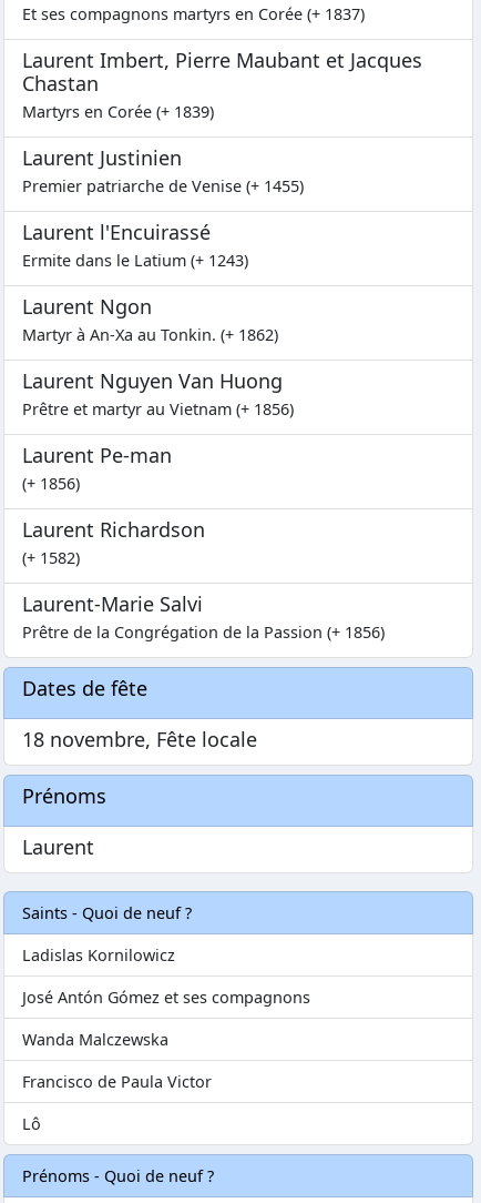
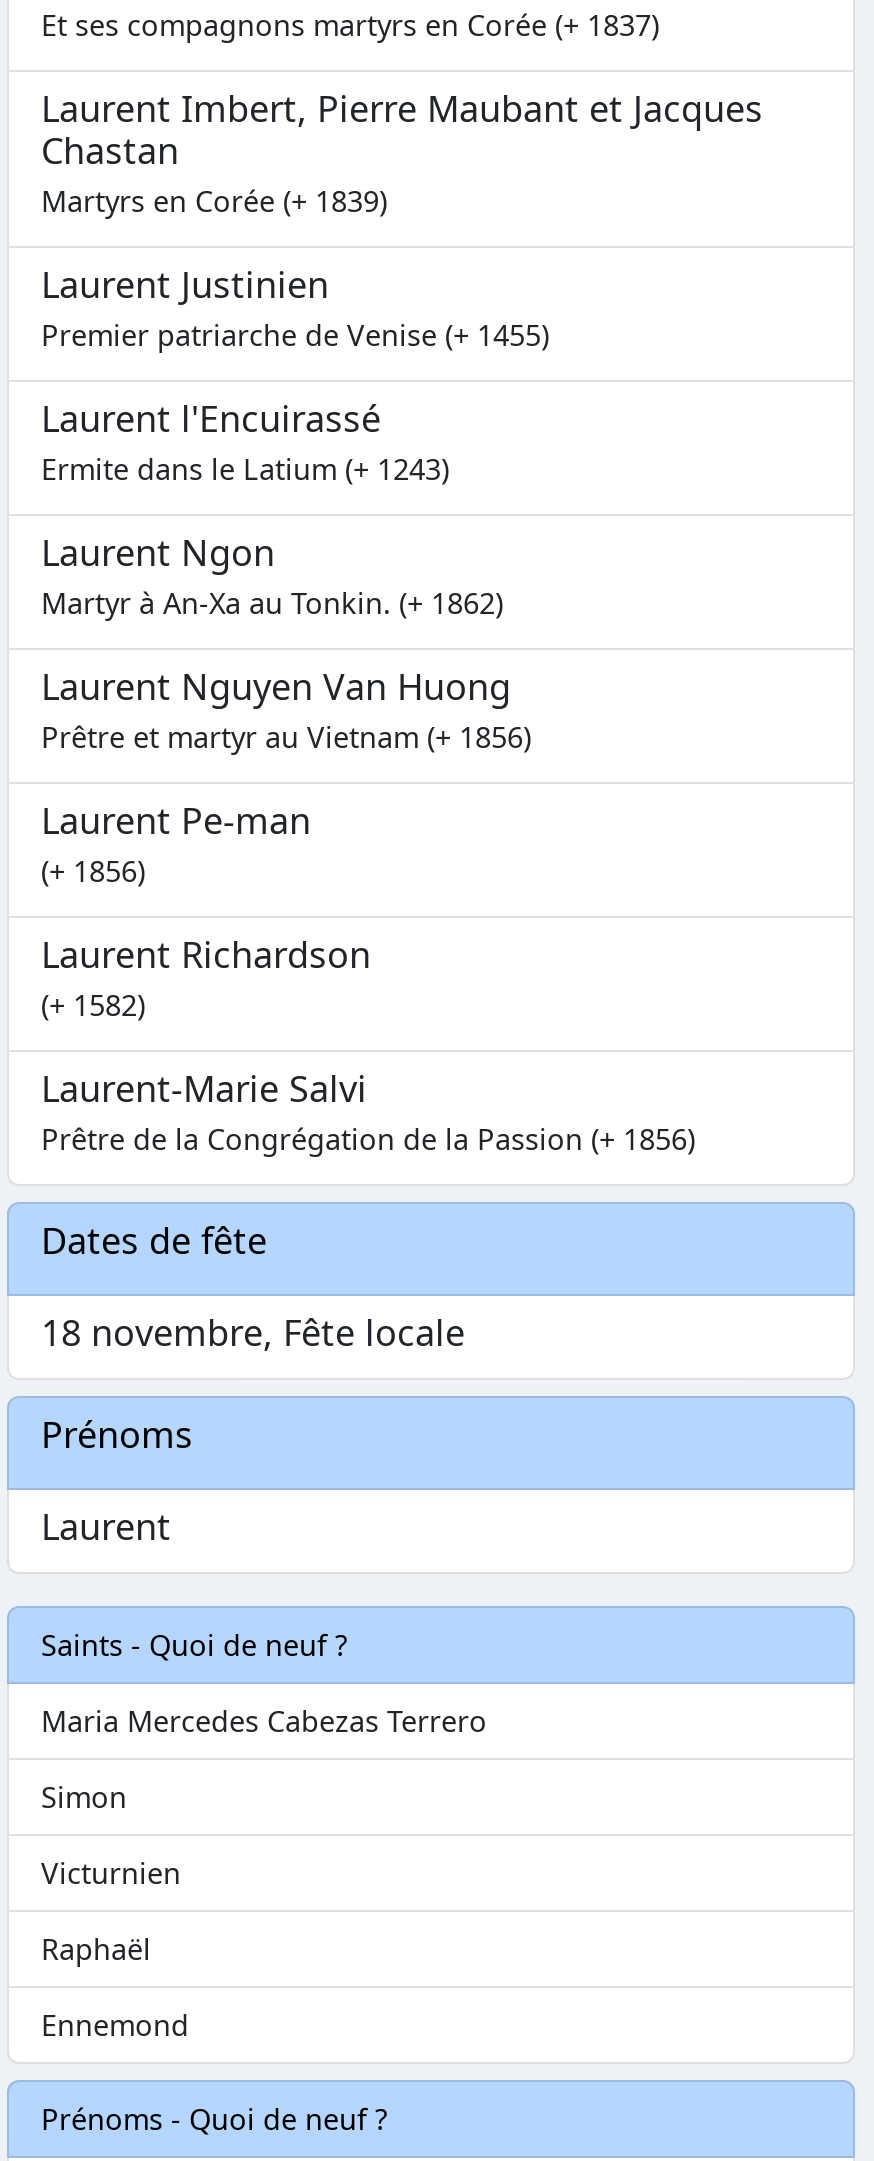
- Ladislas Kornilowicz
+ Maria Mercedes Cabezas Terrero

- José Antón Gómez et ses compagnons
+ Simon

- Wanda Malczewska
+ Victurnien

- Francisco de Paula Victor
+ Raphaël

- Lô
+ Ennemond
